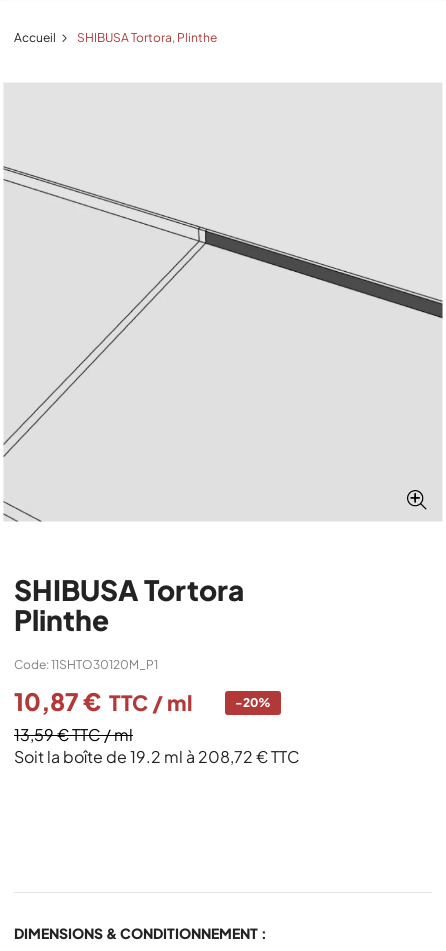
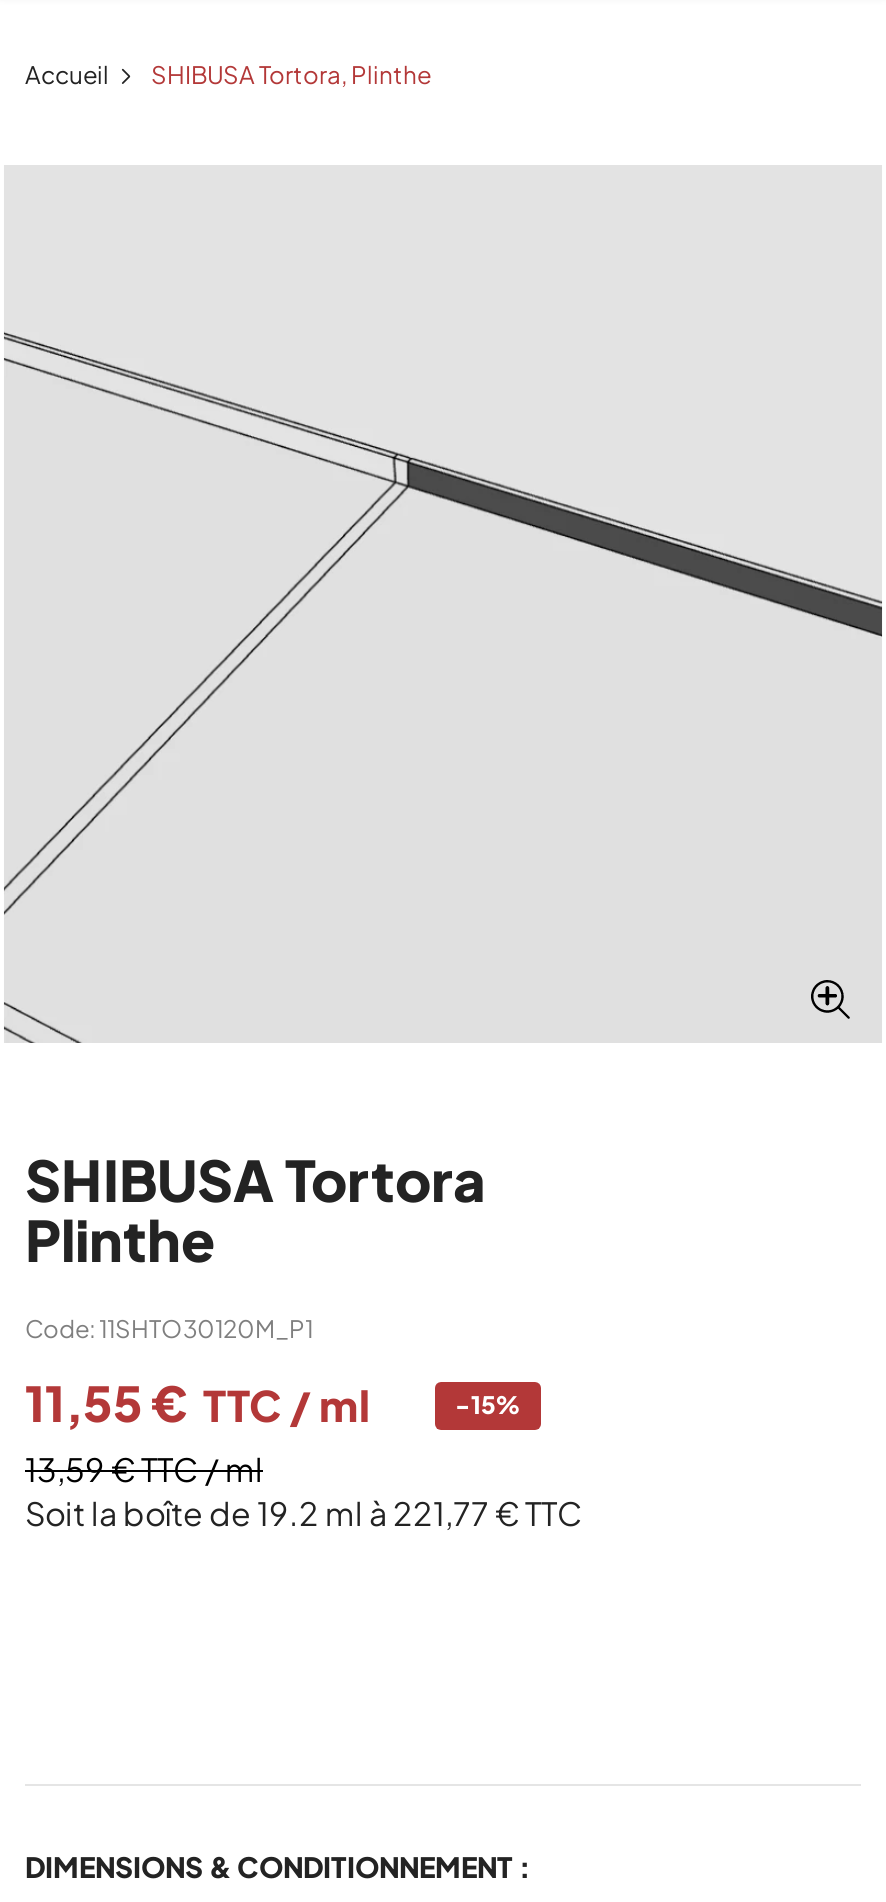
- 10,87 € TTC / ml
+ 11,55 € TTC / ml

- -20%
+ -15%

- Soit la boîte de 19.2 ml à 208,72 € TTC
+ Soit la boîte de 19.2 ml à 221,77 € TTC
